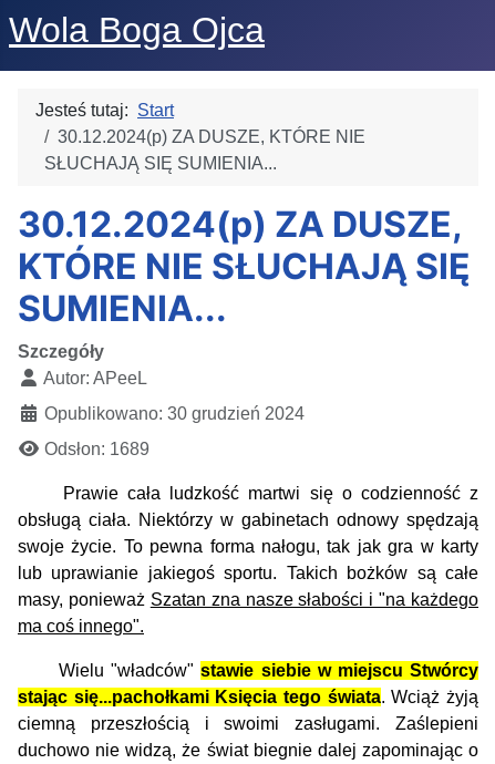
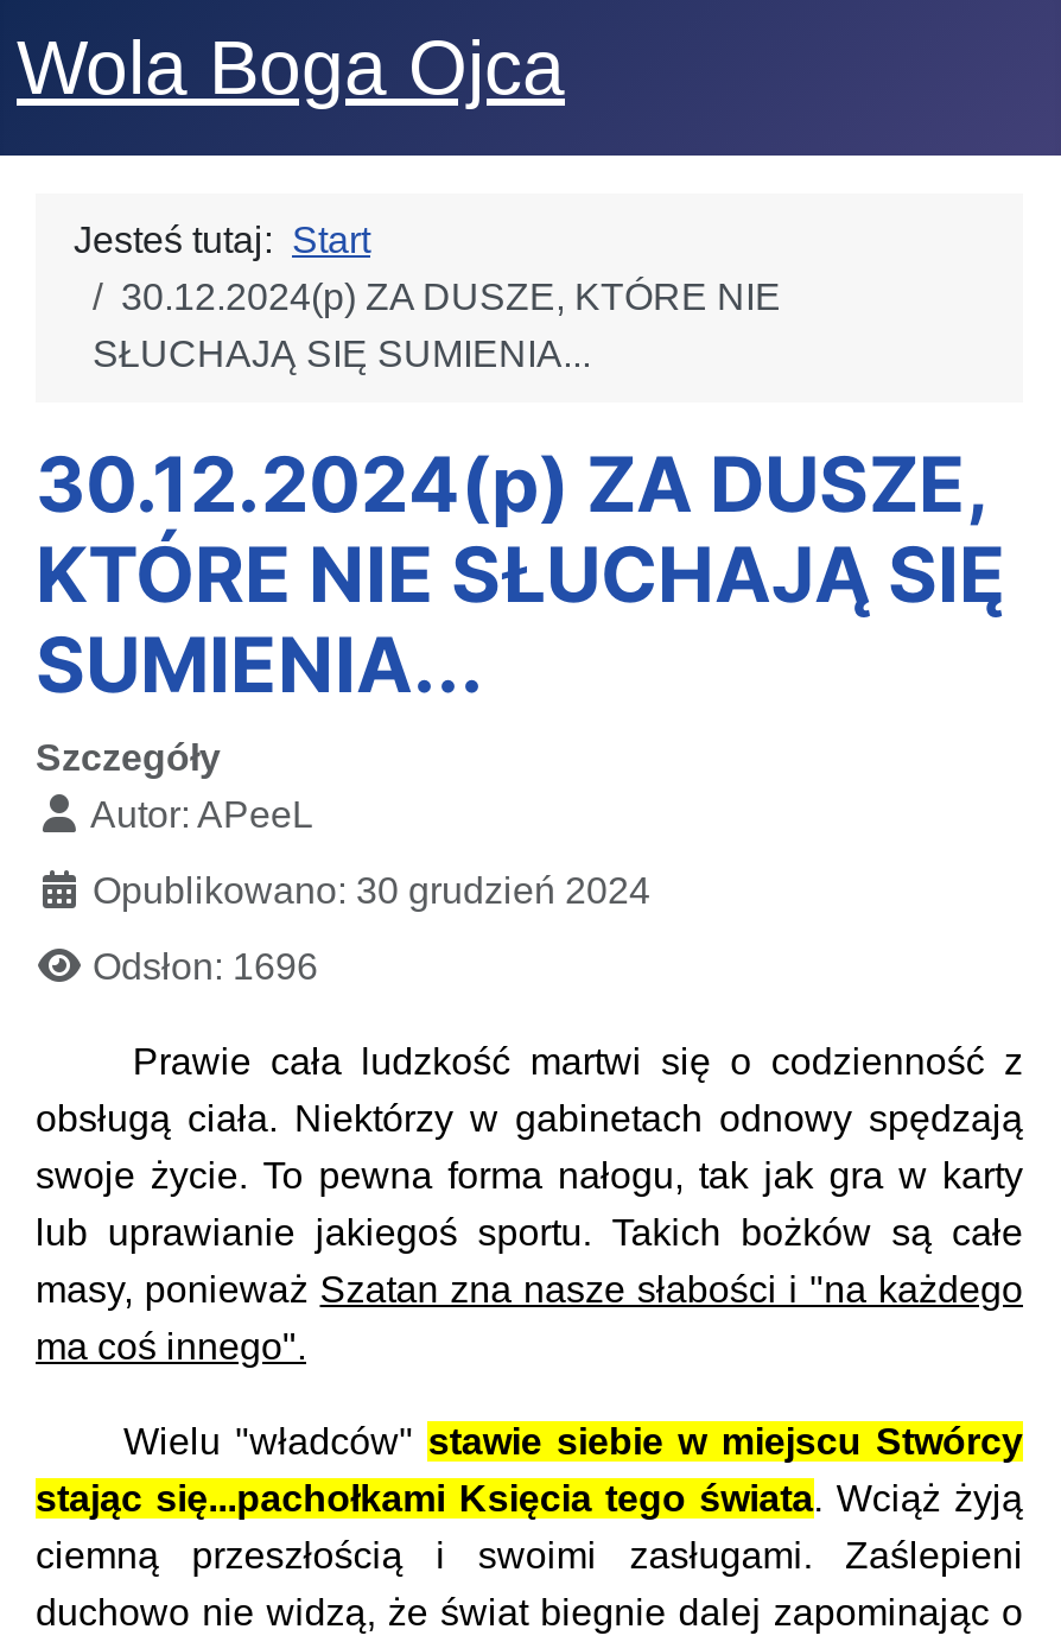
- Odsłon: 1689
+ Odsłon: 1696
